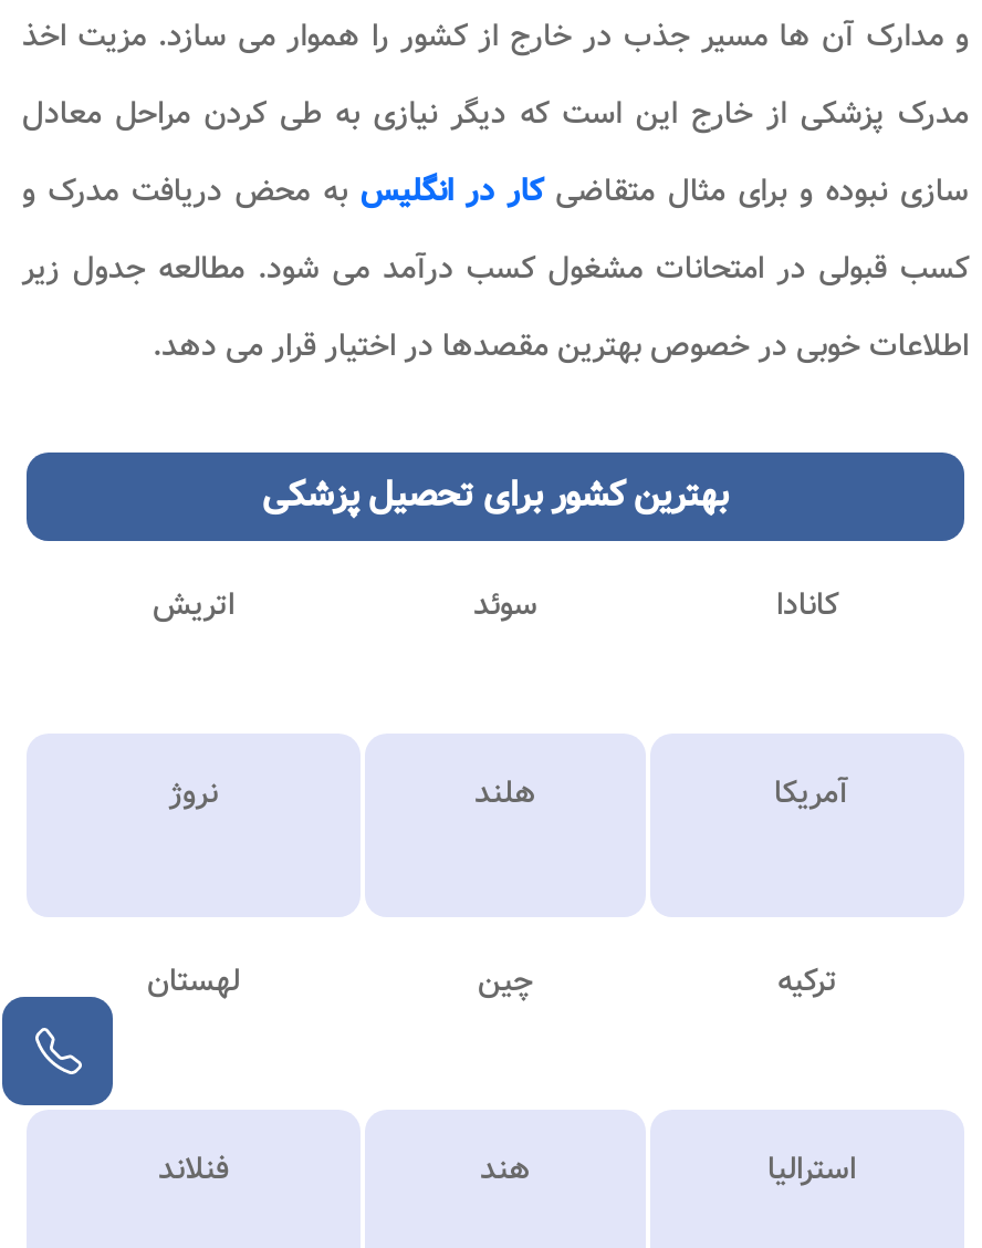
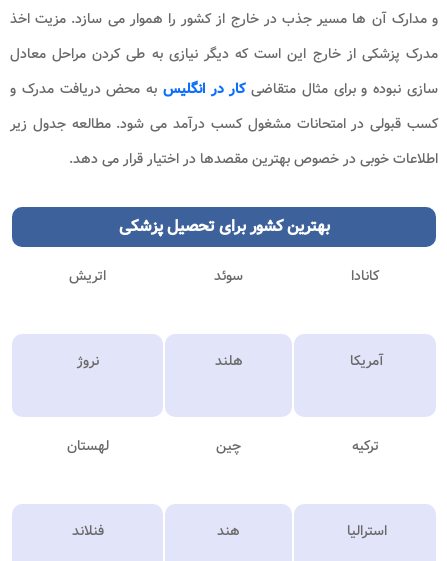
- [image]
